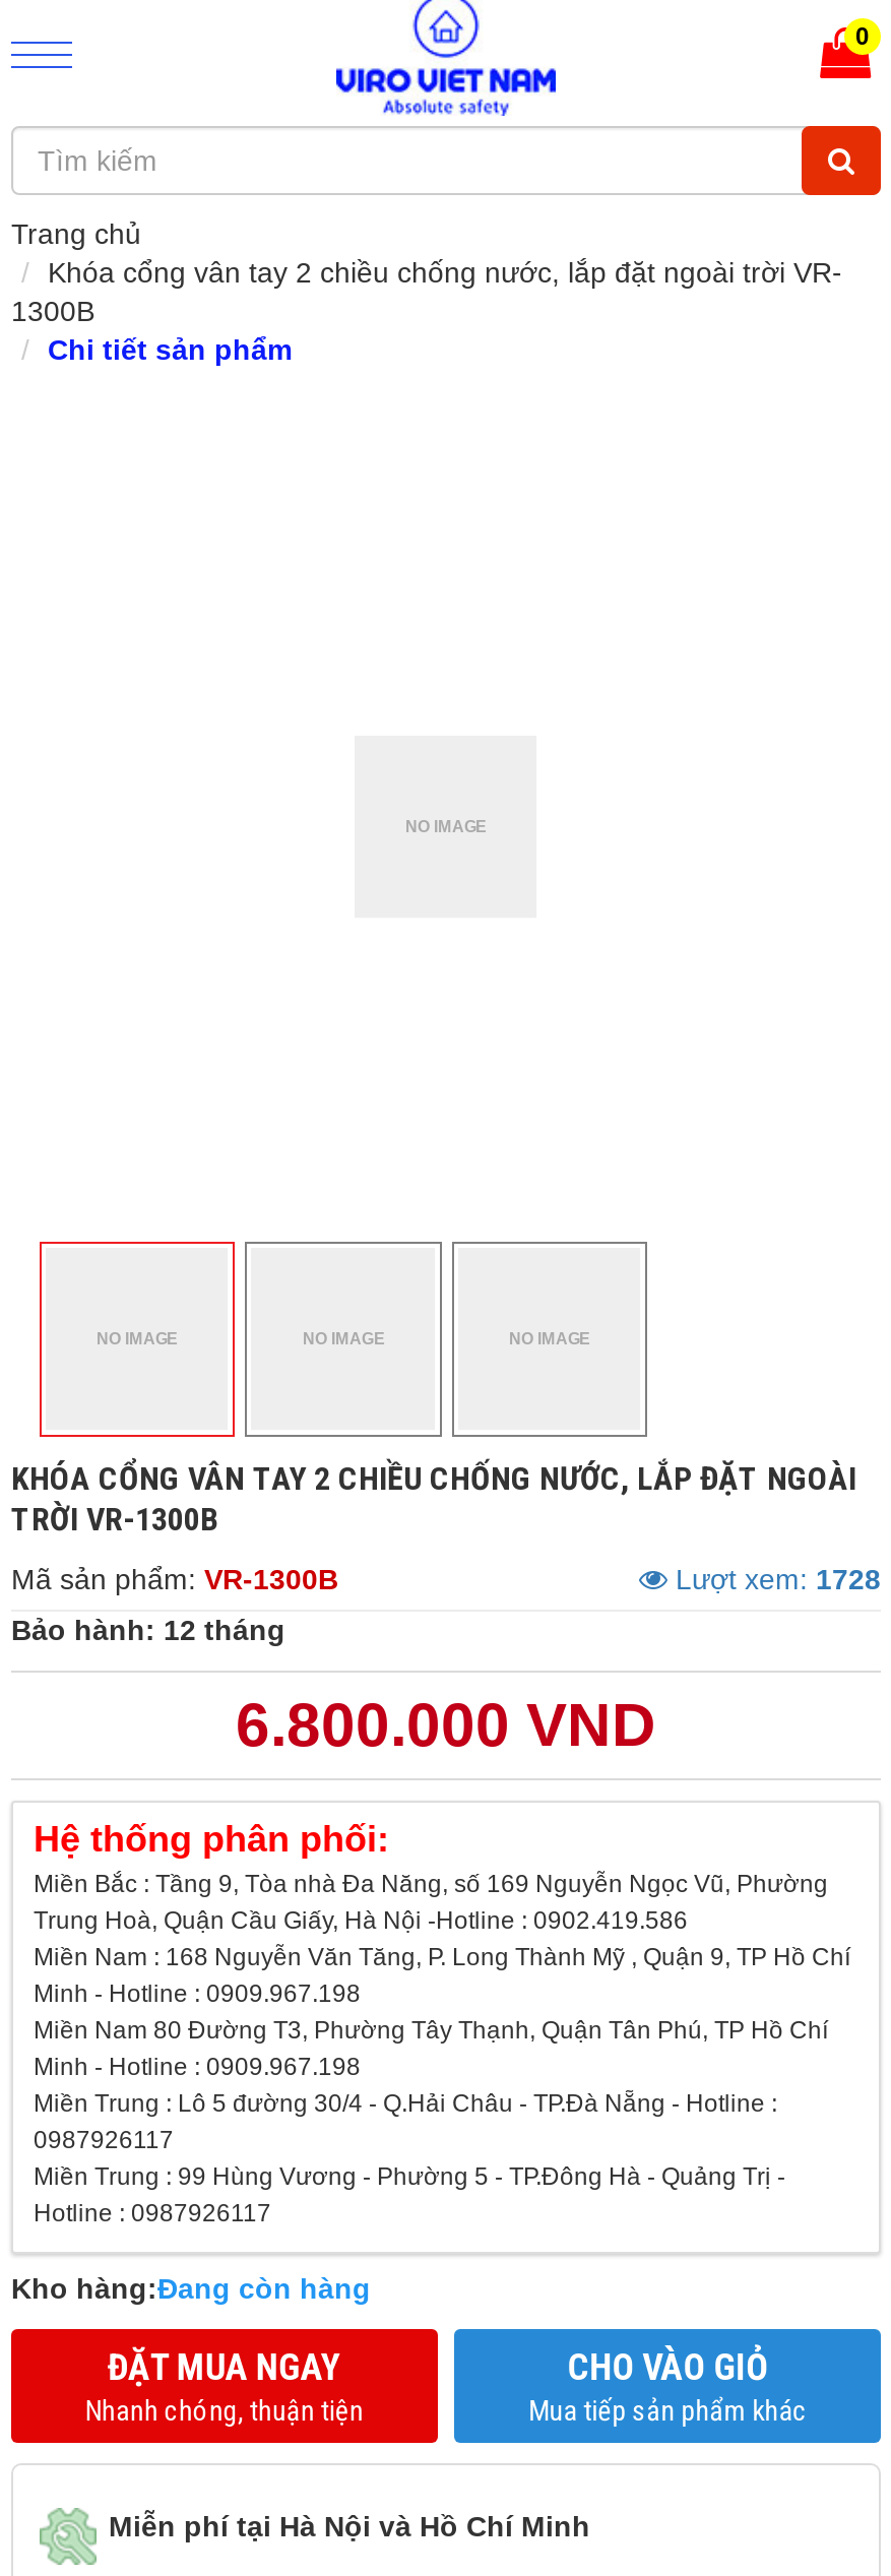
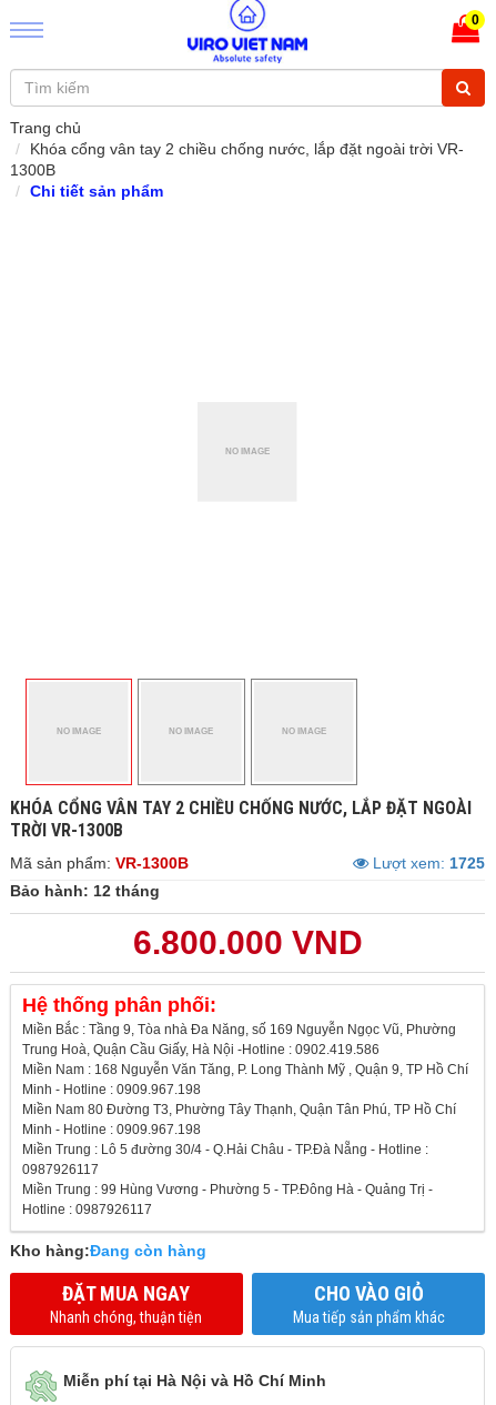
- Lượt xem: 1728
+ Lượt xem: 1725
